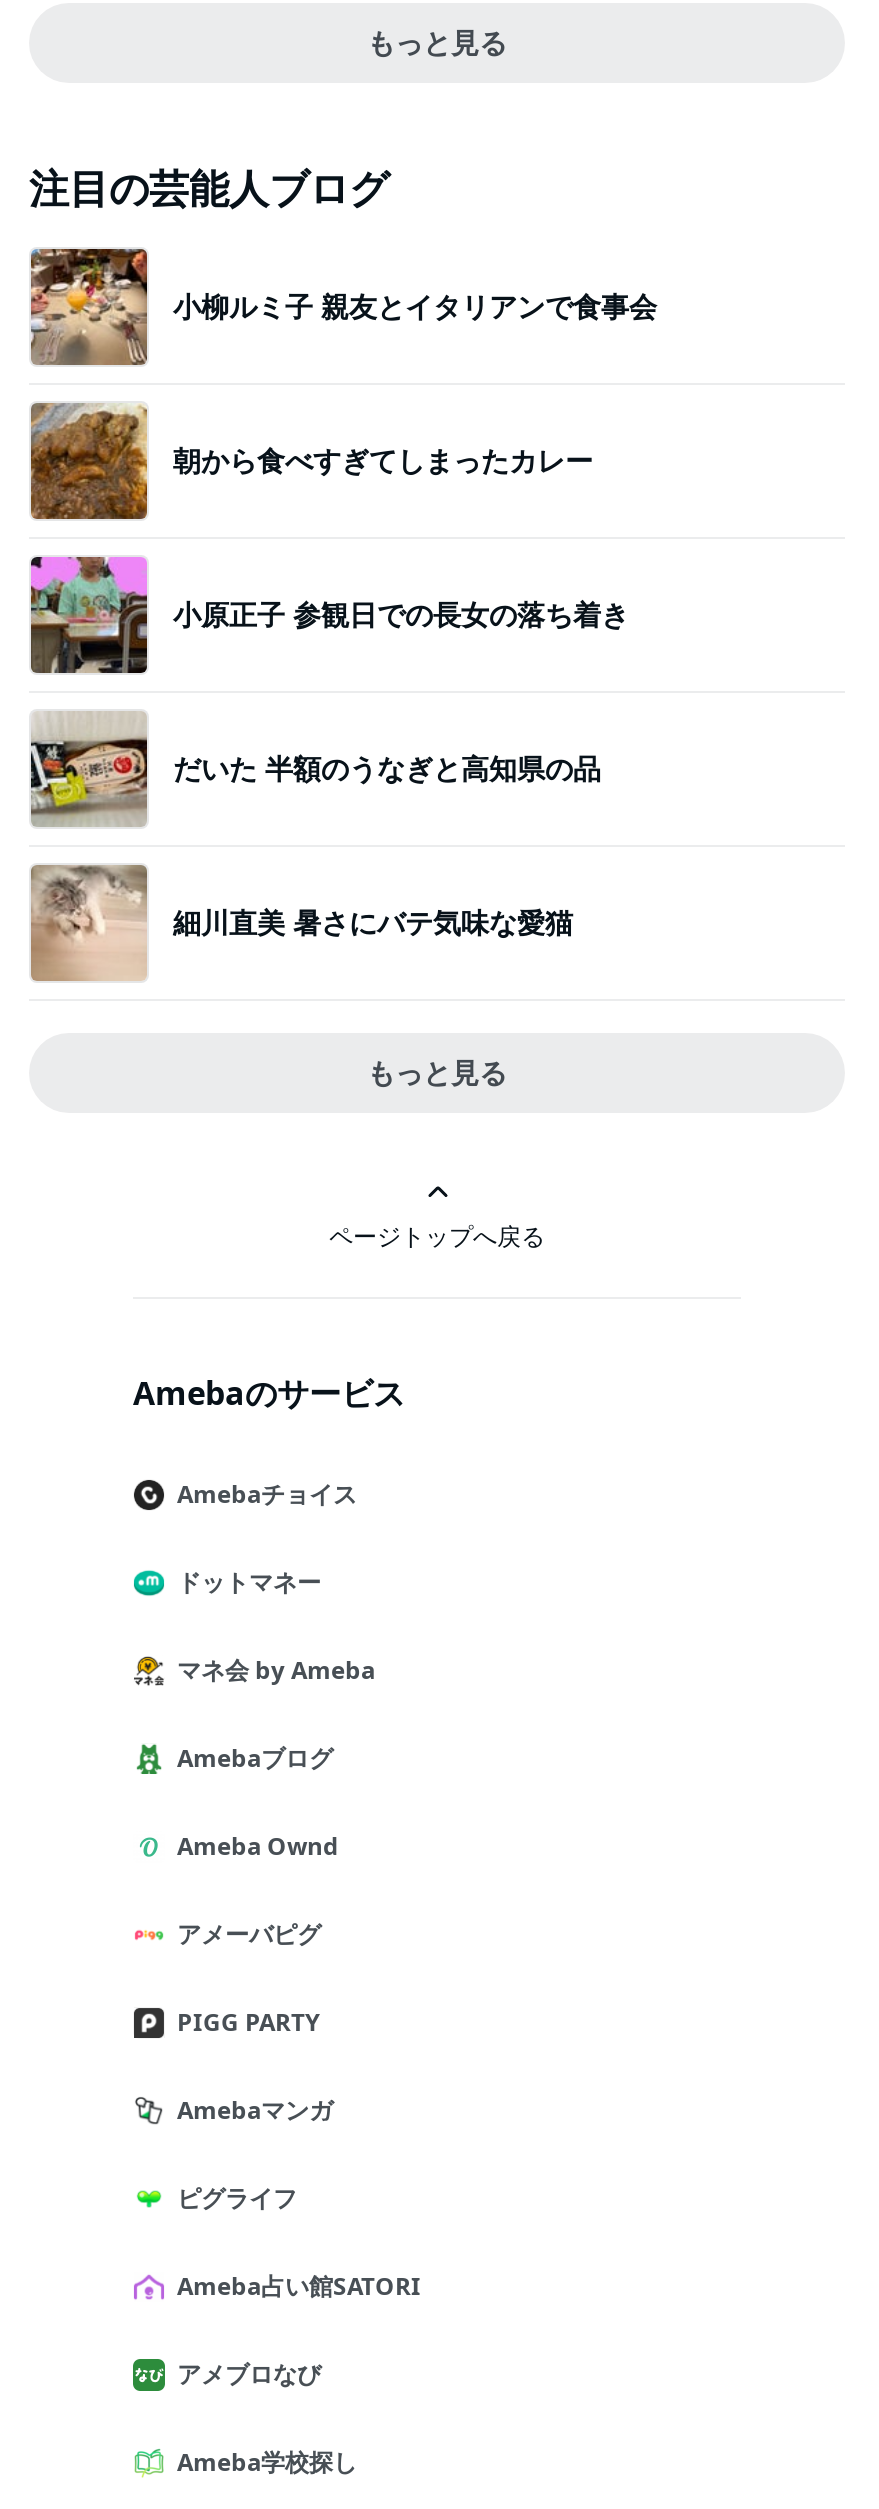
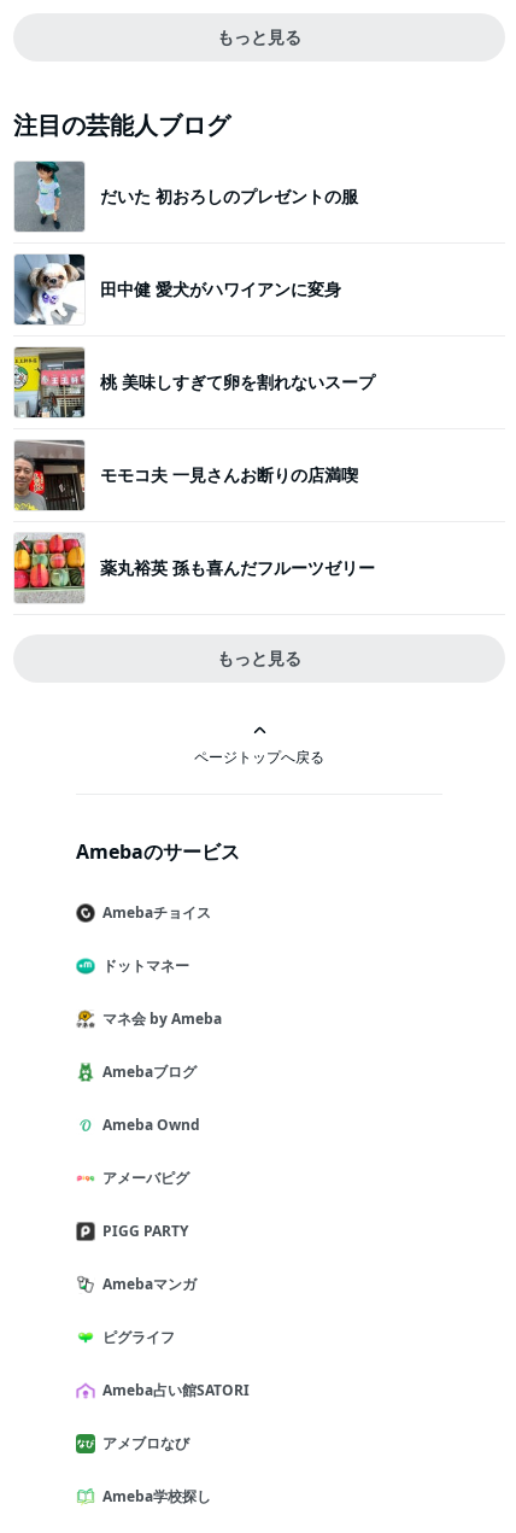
- [image]
- 小柳ルミ子 親友とイタリアンで食事会
+ [image]
+ だいた 初おろしのプレゼントの服

- [image]
- 朝から食べすぎてしまったカレー
+ [image]
+ 田中健 愛犬がハワイアンに変身

- [image]
- 小原正子 参観日での長女の落ち着き
+ [image]
+ 桃 美味しすぎて卵を割れないスープ

- [image]
- だいた 半額のうなぎと高知県の品
+ [image]
+ モモコ夫 一見さんお断りの店満喫

- [image]
- 細川直美 暑さにバテ気味な愛猫
+ [image]
+ 薬丸裕英 孫も喜んだフルーツゼリー
